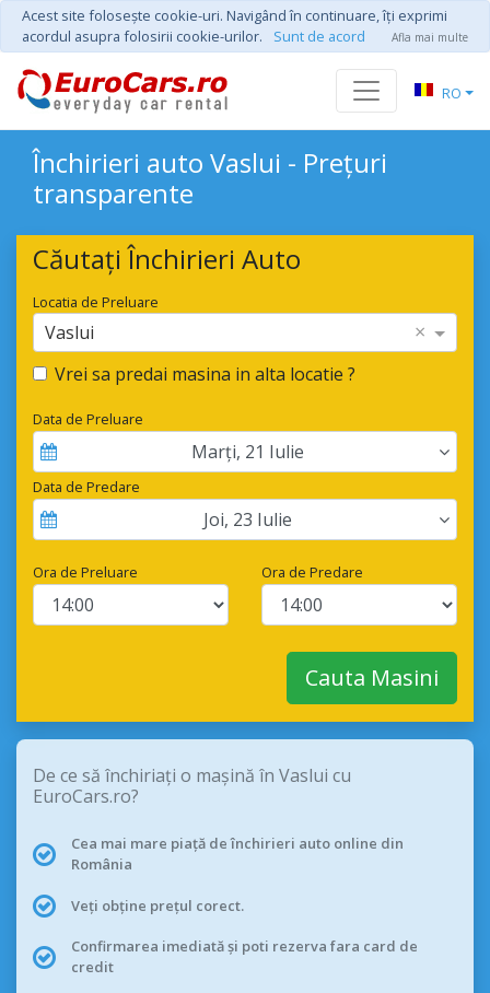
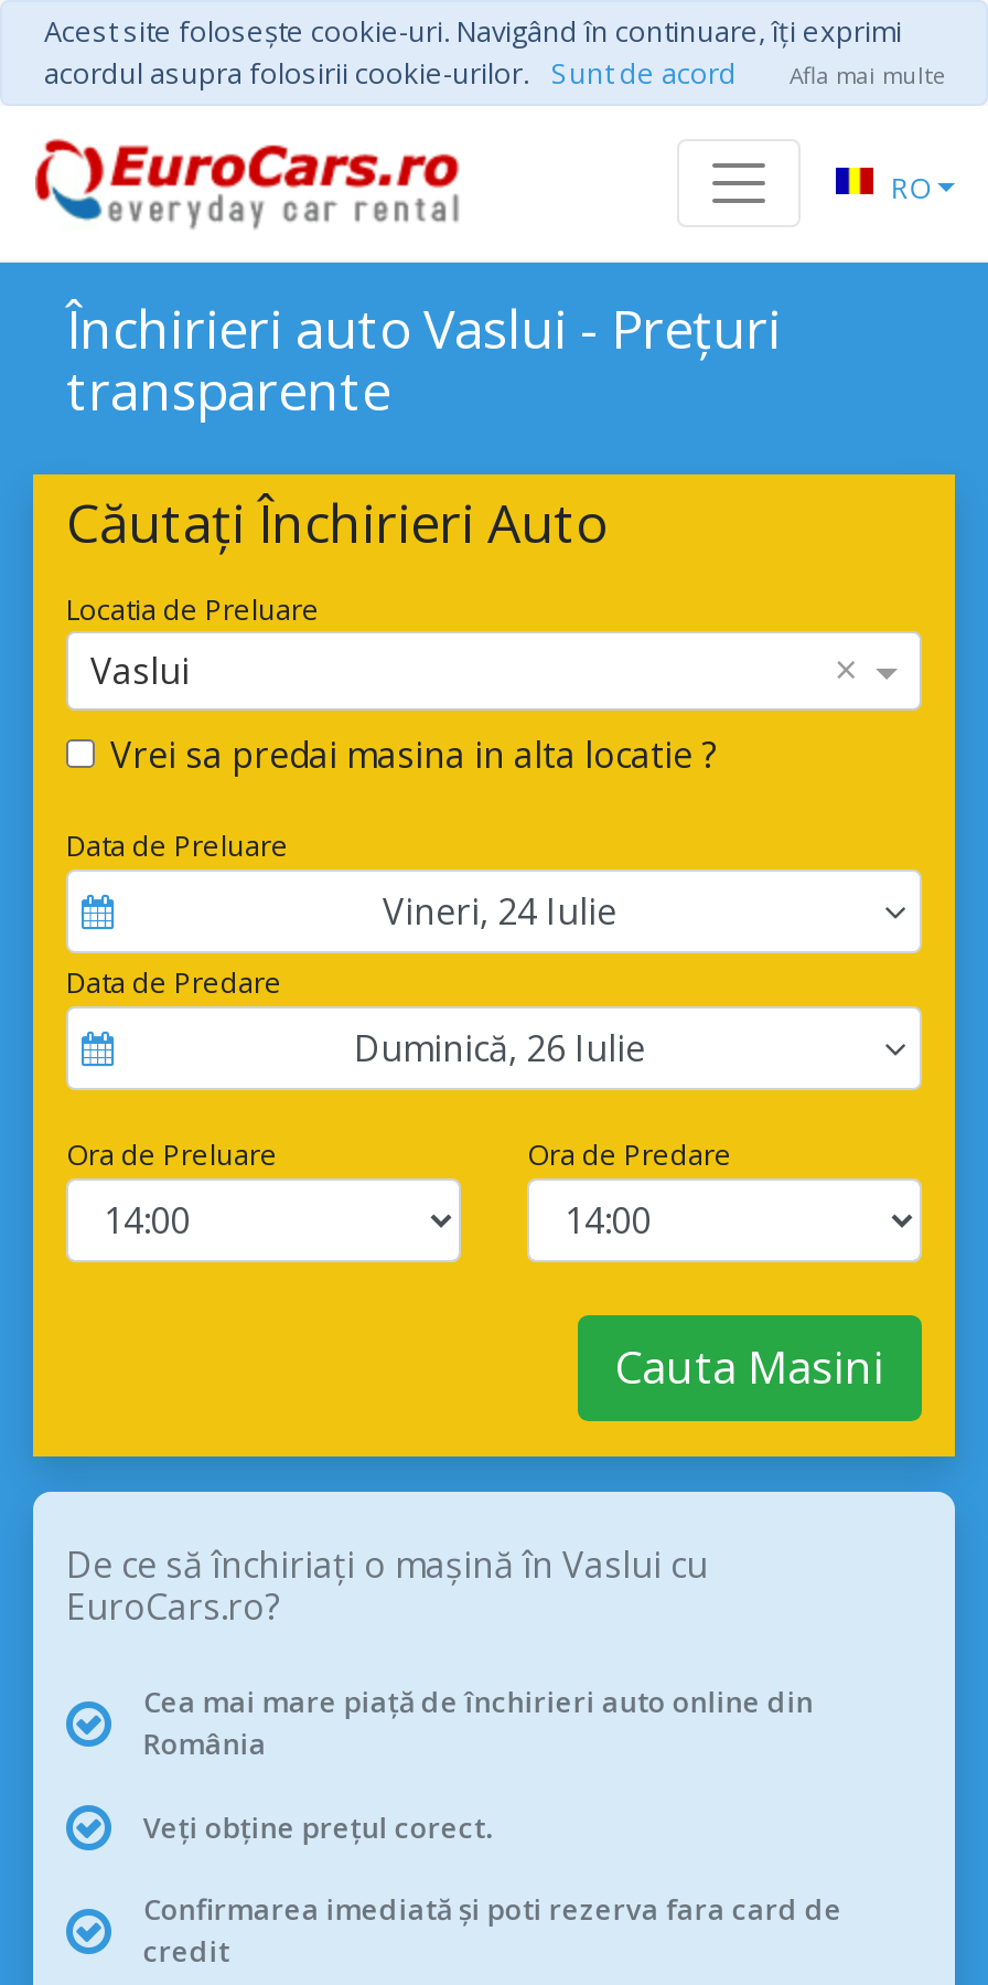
- Marți, 21 Iulie
+ Vineri, 24 Iulie

- Joi, 23 Iulie
+ Duminică, 26 Iulie
